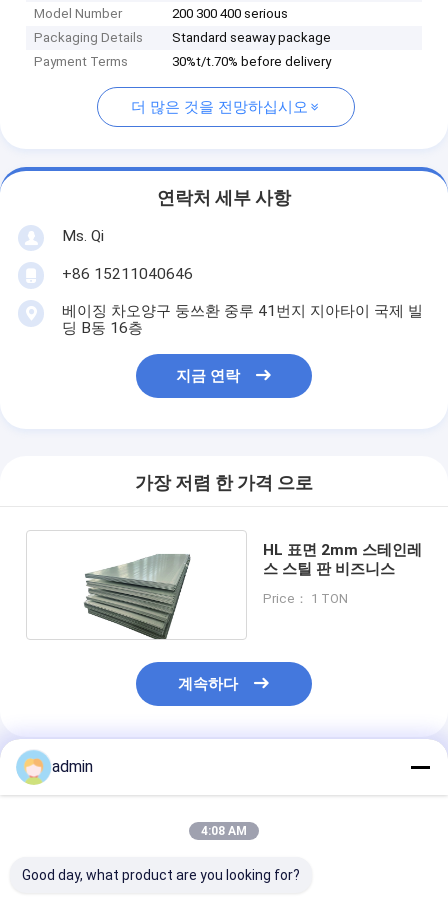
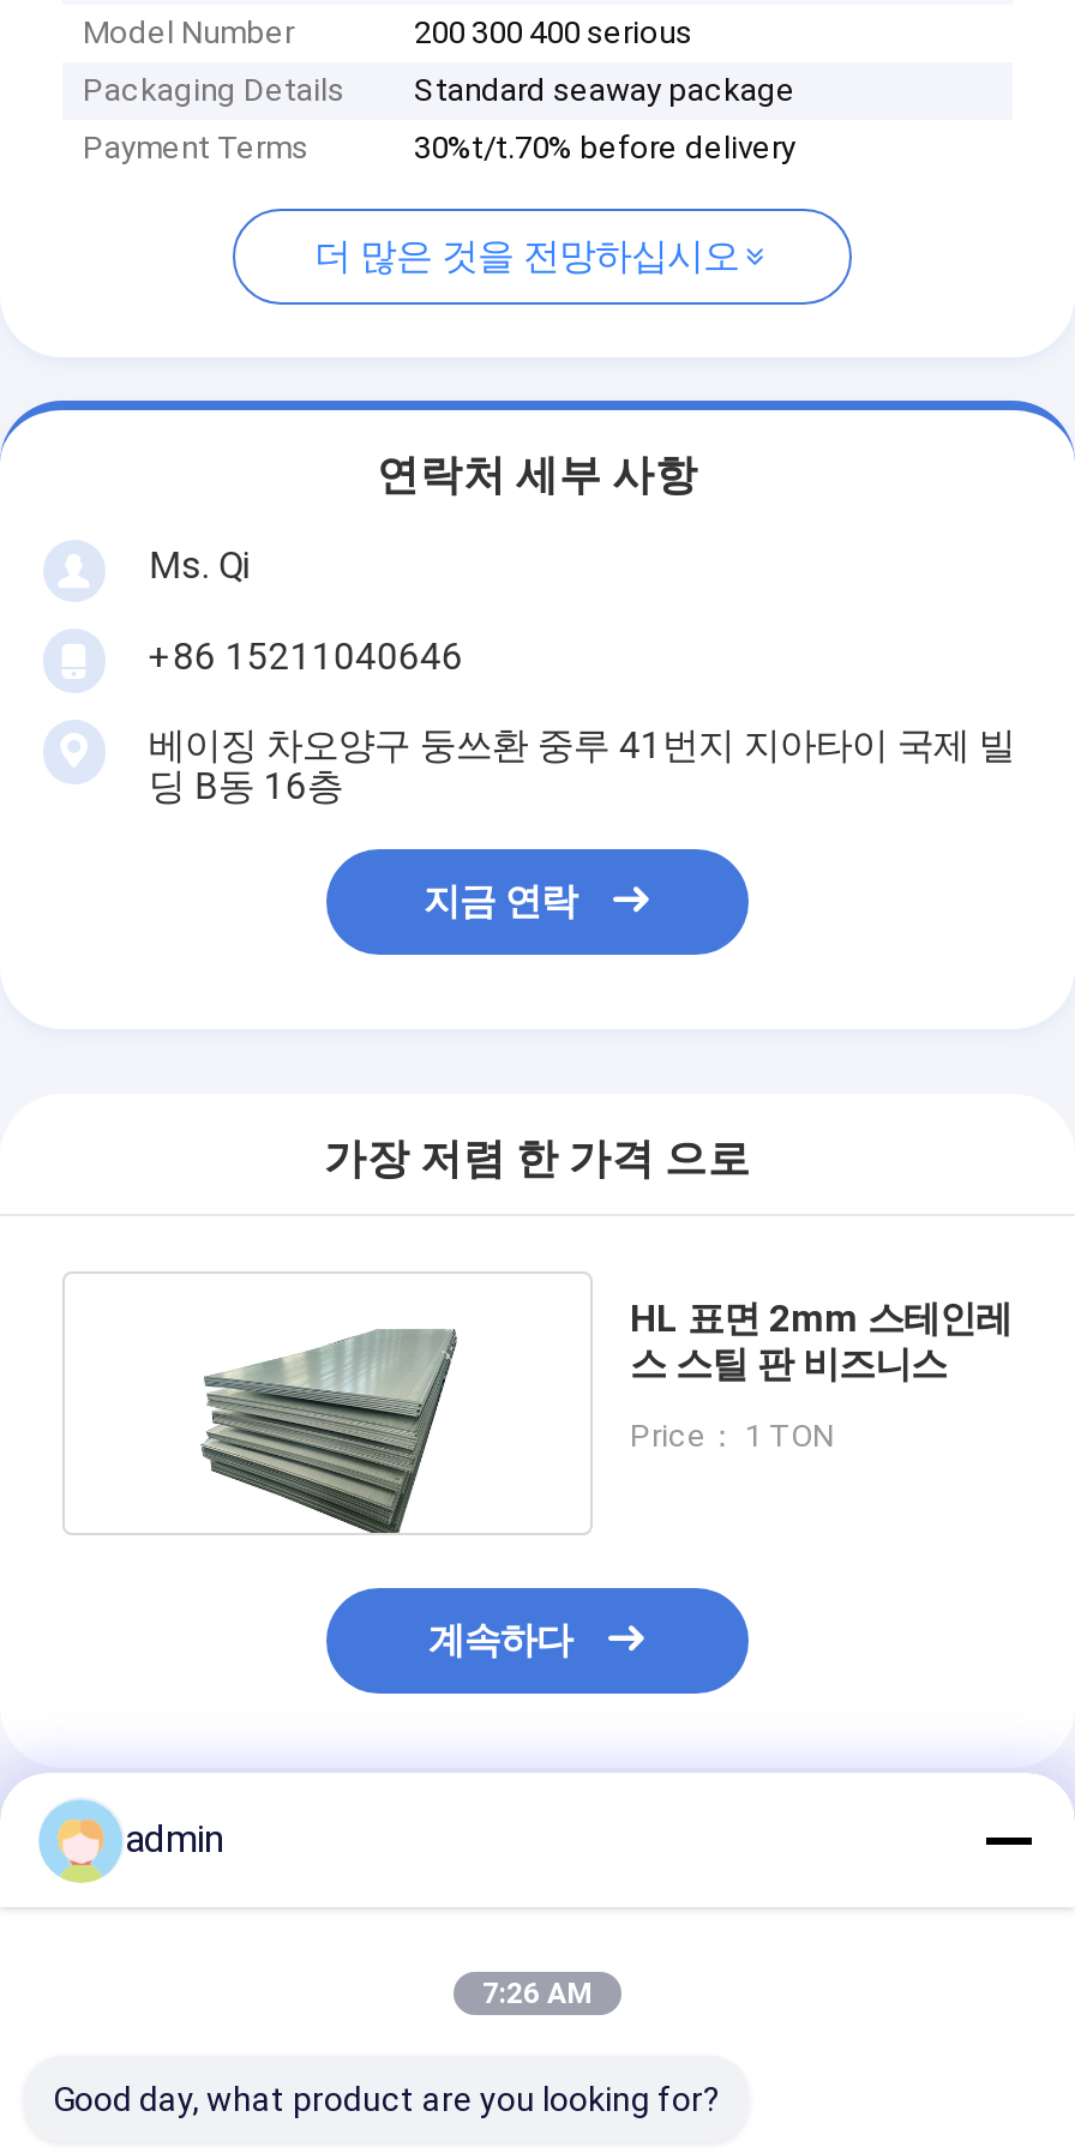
- 4:08 AM
+ 7:26 AM
